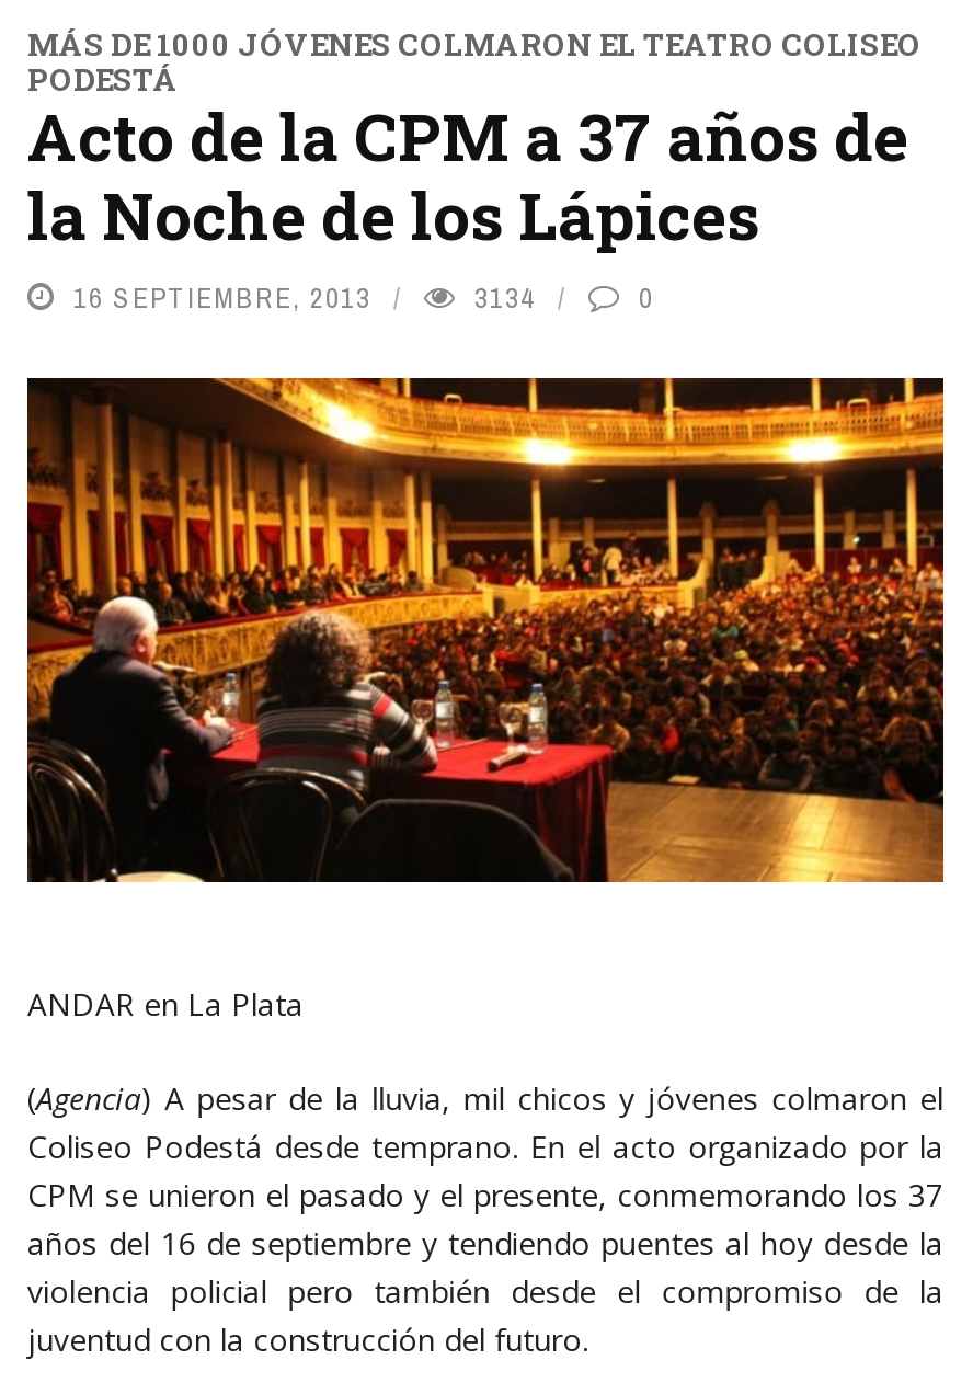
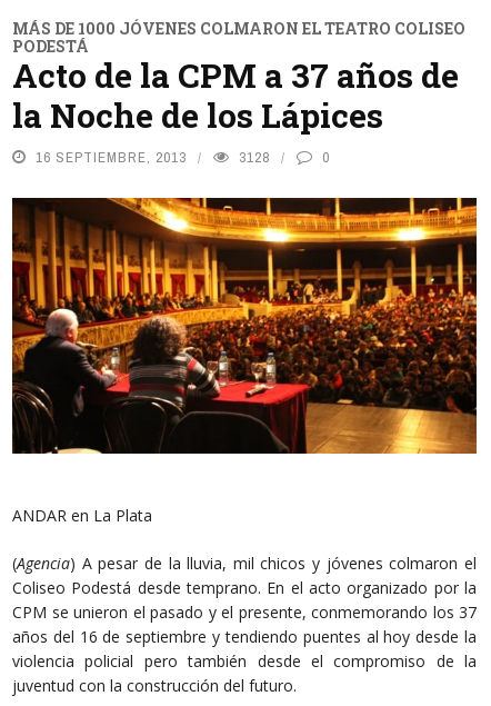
- 3134
+ 3128
